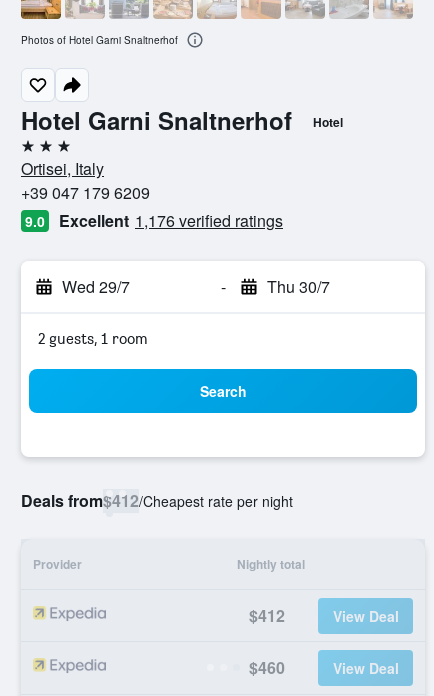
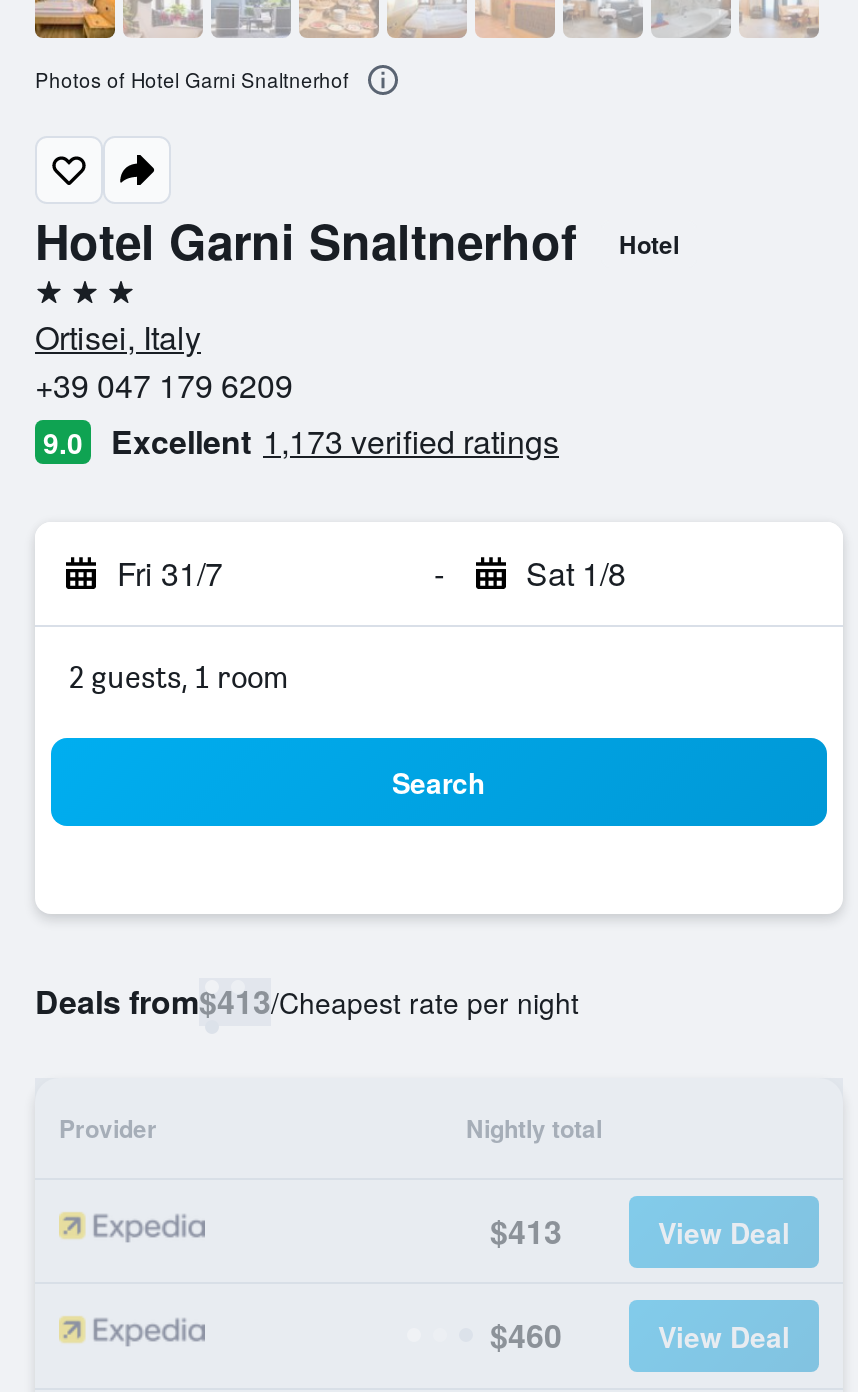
- Excellent 1,176 verified ratings
+ Excellent 1,173 verified ratings

- Wed 29/7
+ Fri 31/7

- Thu 30/7
+ Sat 1/8

- Deals from$412/Cheapest rate per night
+ Deals from$413/Cheapest rate per night

- $412
+ $413
